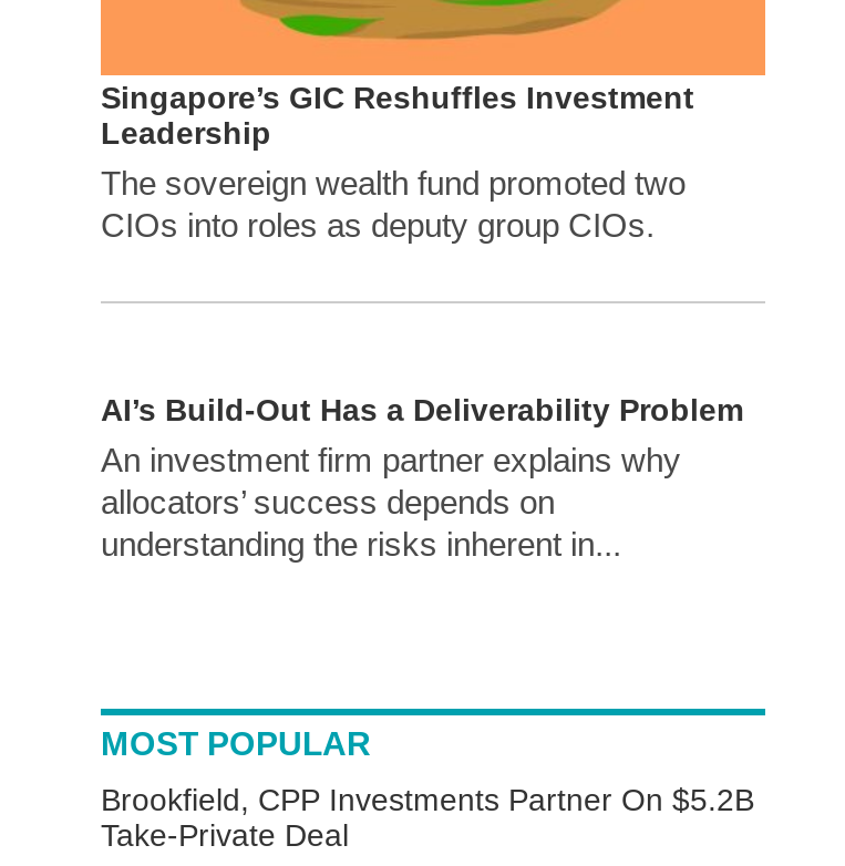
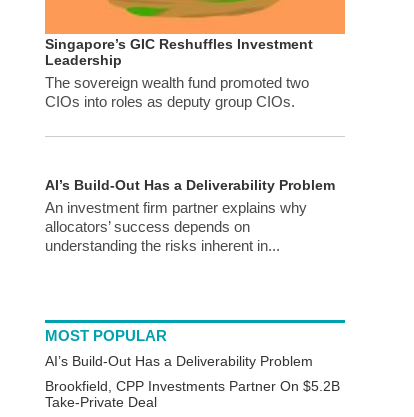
+ AI’s Build-Out Has a Deliverability Problem
